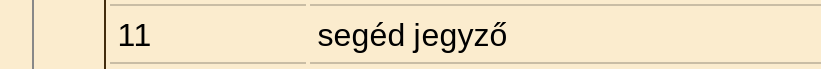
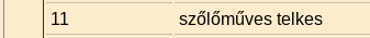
- segéd jegyző
+ szőlőműves telkes
